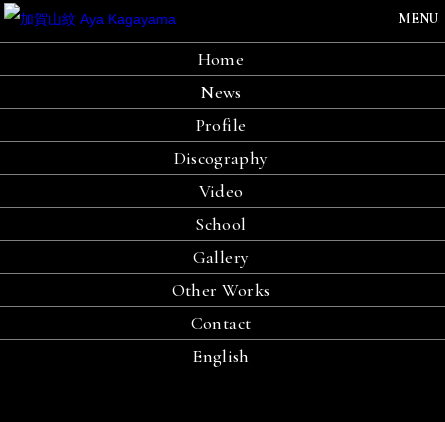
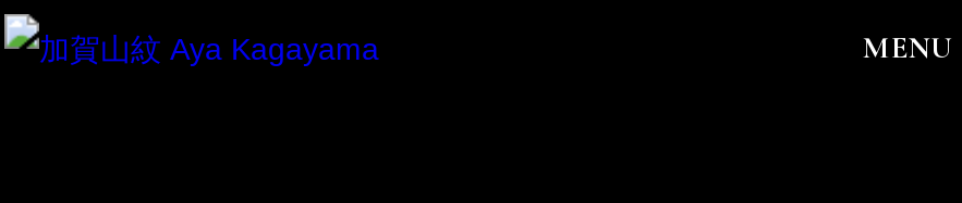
- Home
- News
- Profile
- Discography
- Video
- School
- Gallery
- Other Works
- Contact
- English
